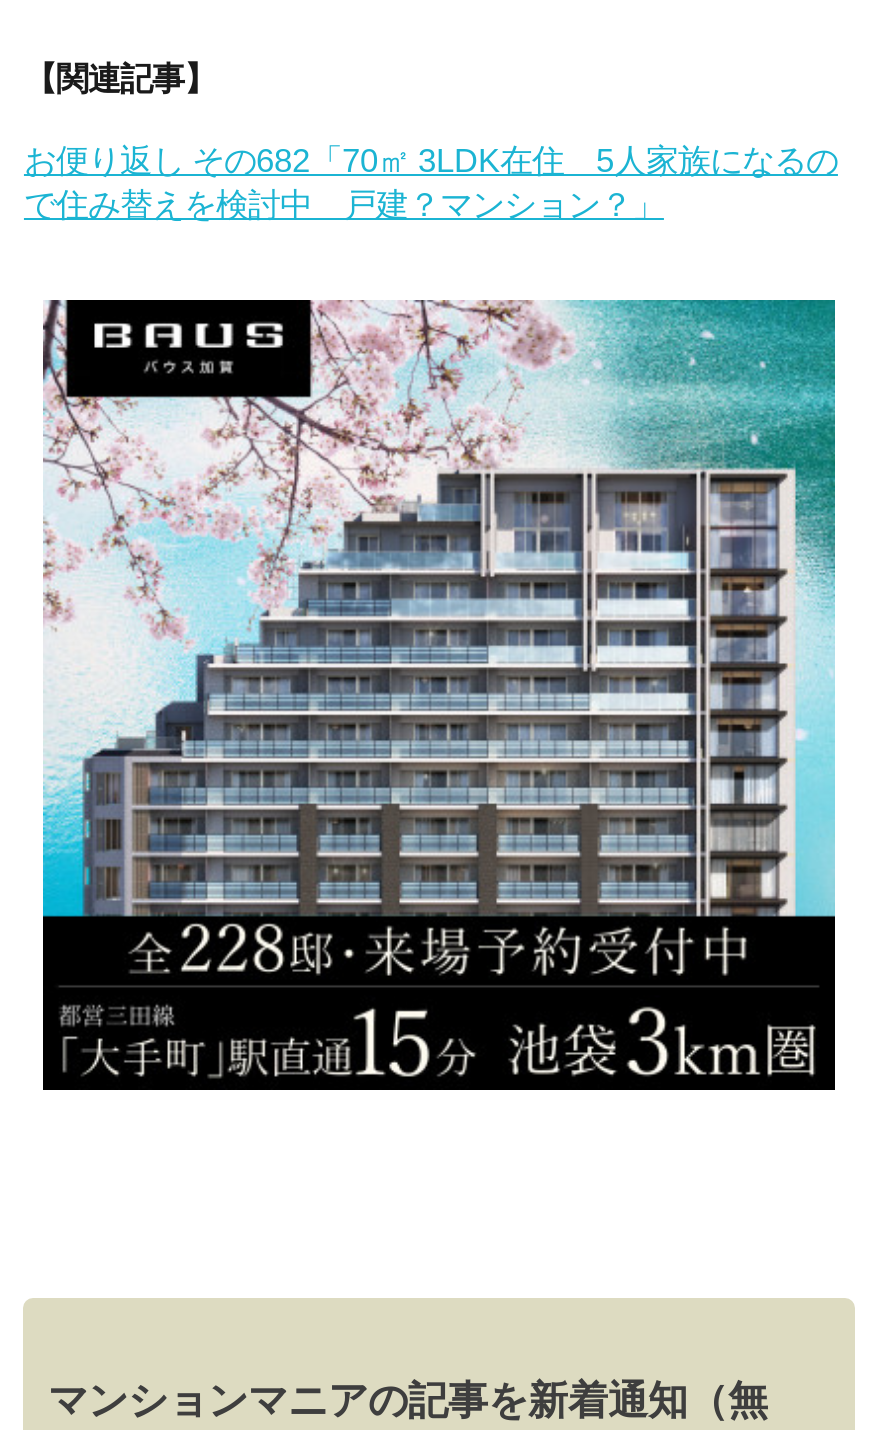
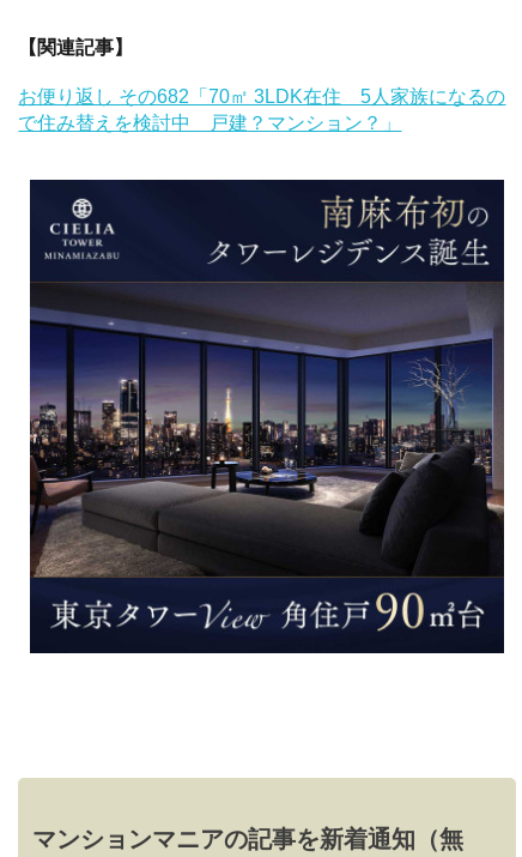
- [image]
+ [image]
